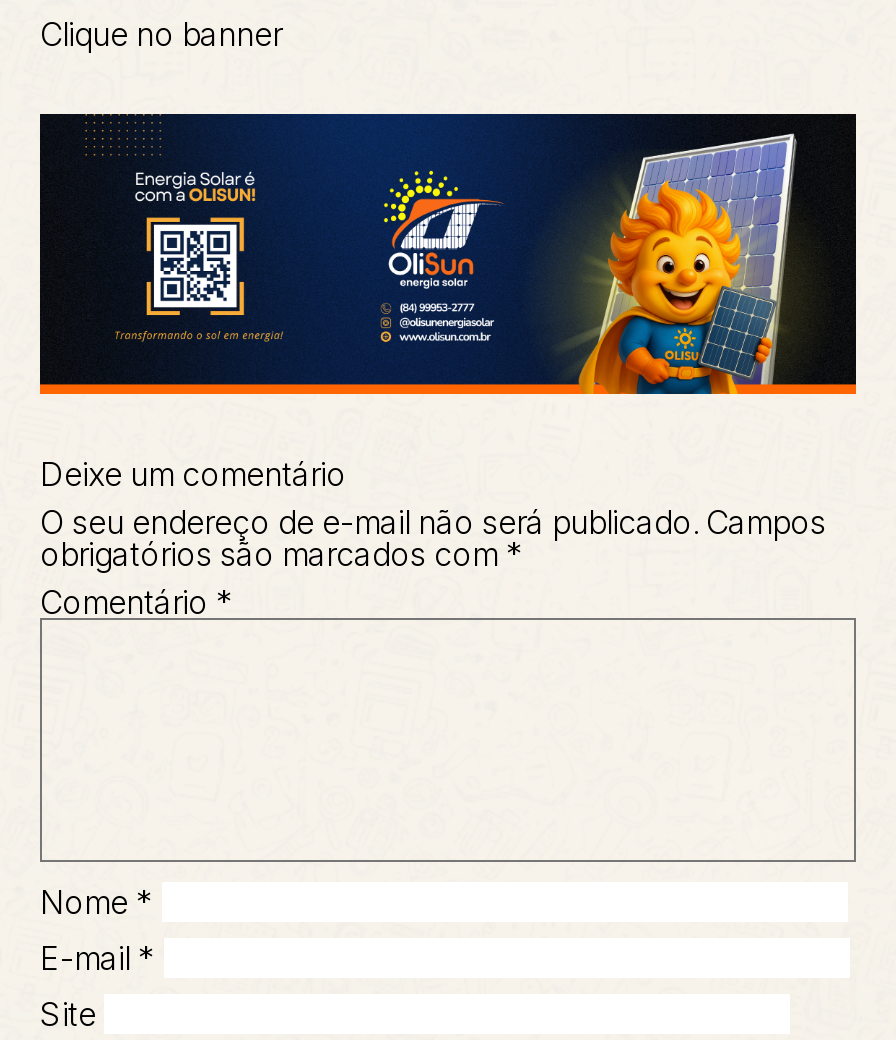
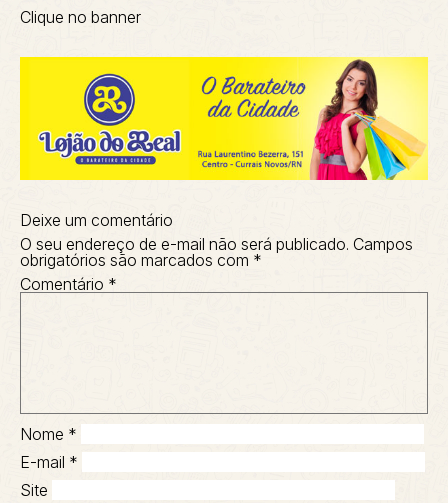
- [image]
+ [image]
